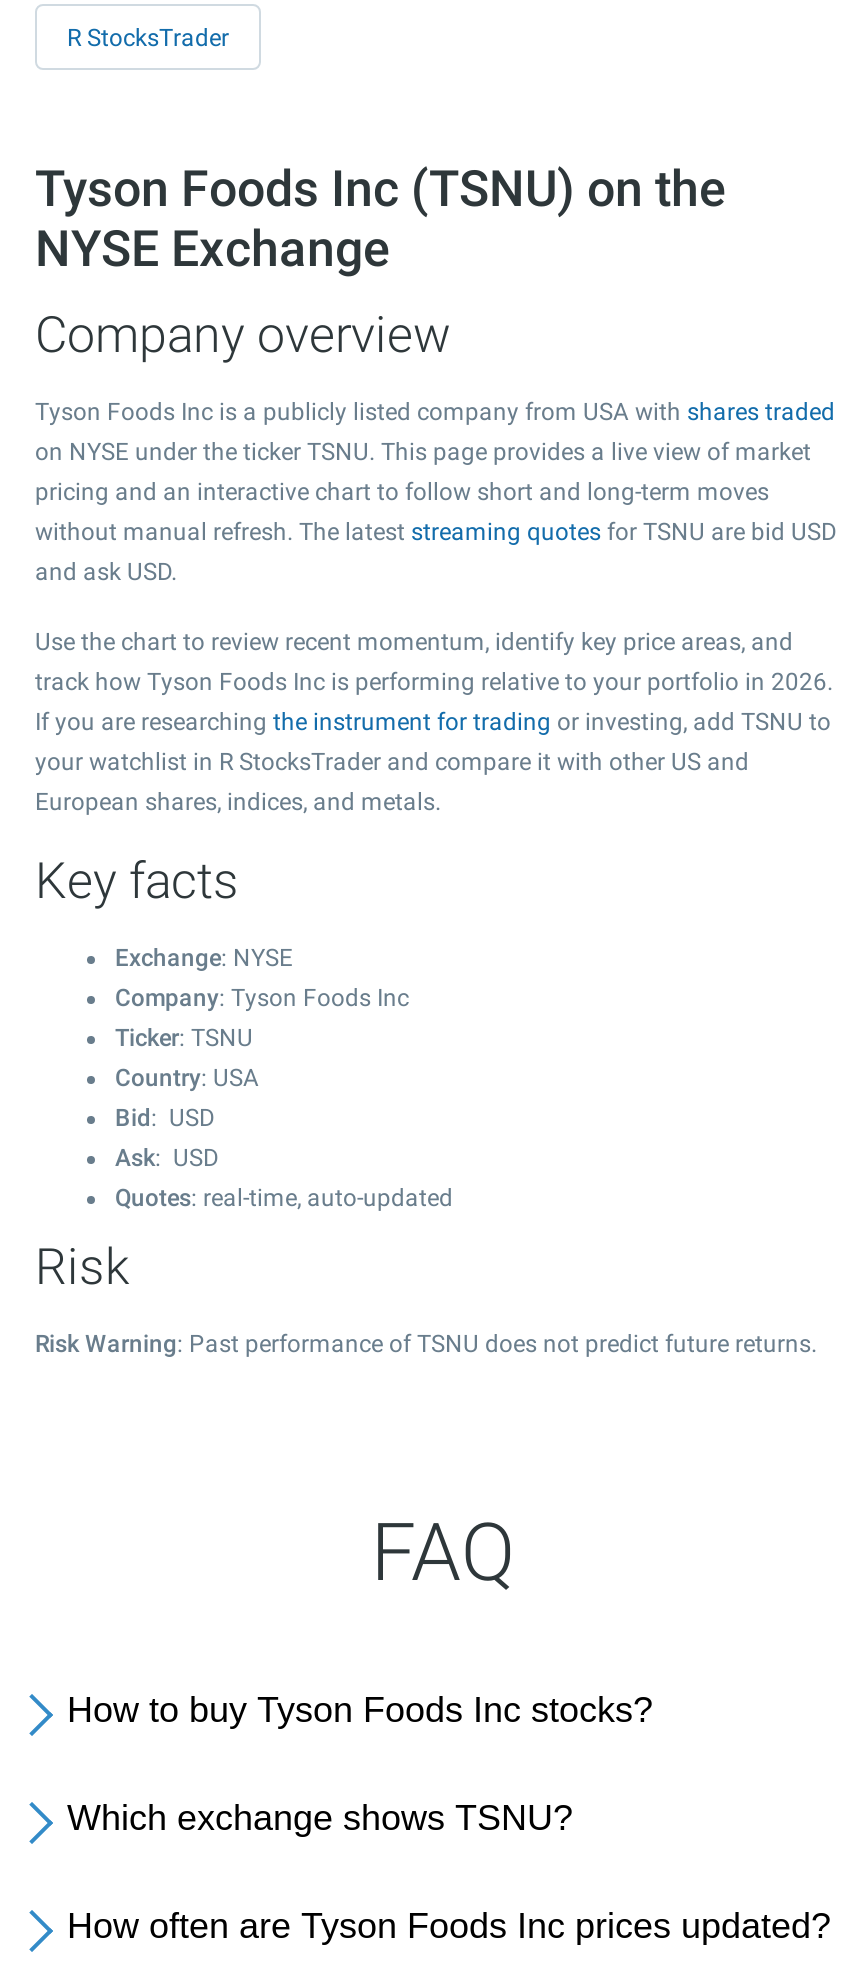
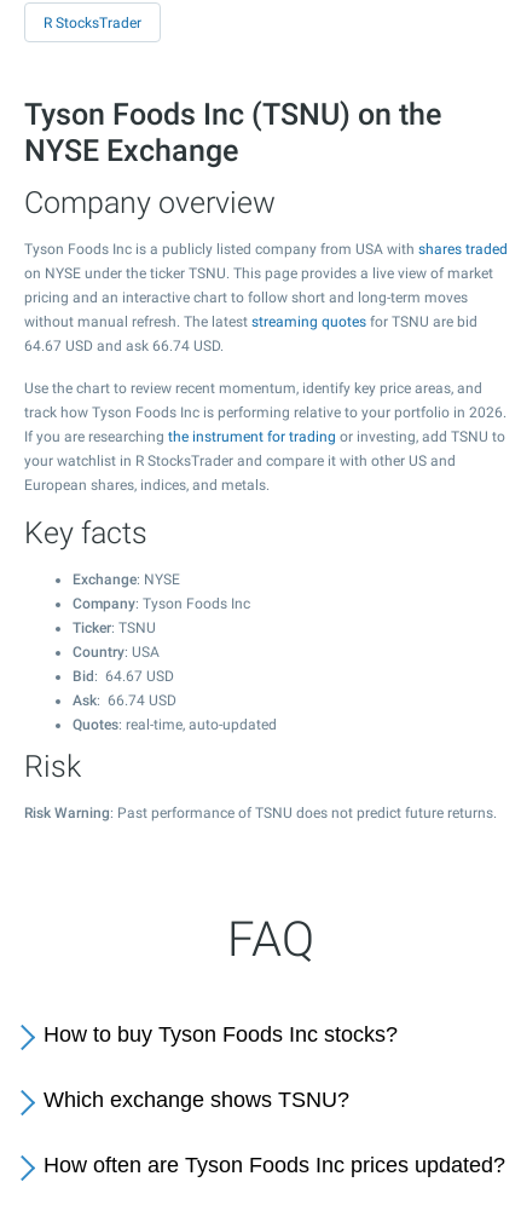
- without manual refresh. The latest streaming quotes for TSNU are bid USD
- and ask USD.
+ without manual refresh. The latest streaming quotes for TSNU are bid
+ 64.67 USD and ask 66.74 USD.

- Bid: USD
- Ask: USD
+ Bid: 64.67 USD
+ Ask: 66.74 USD
